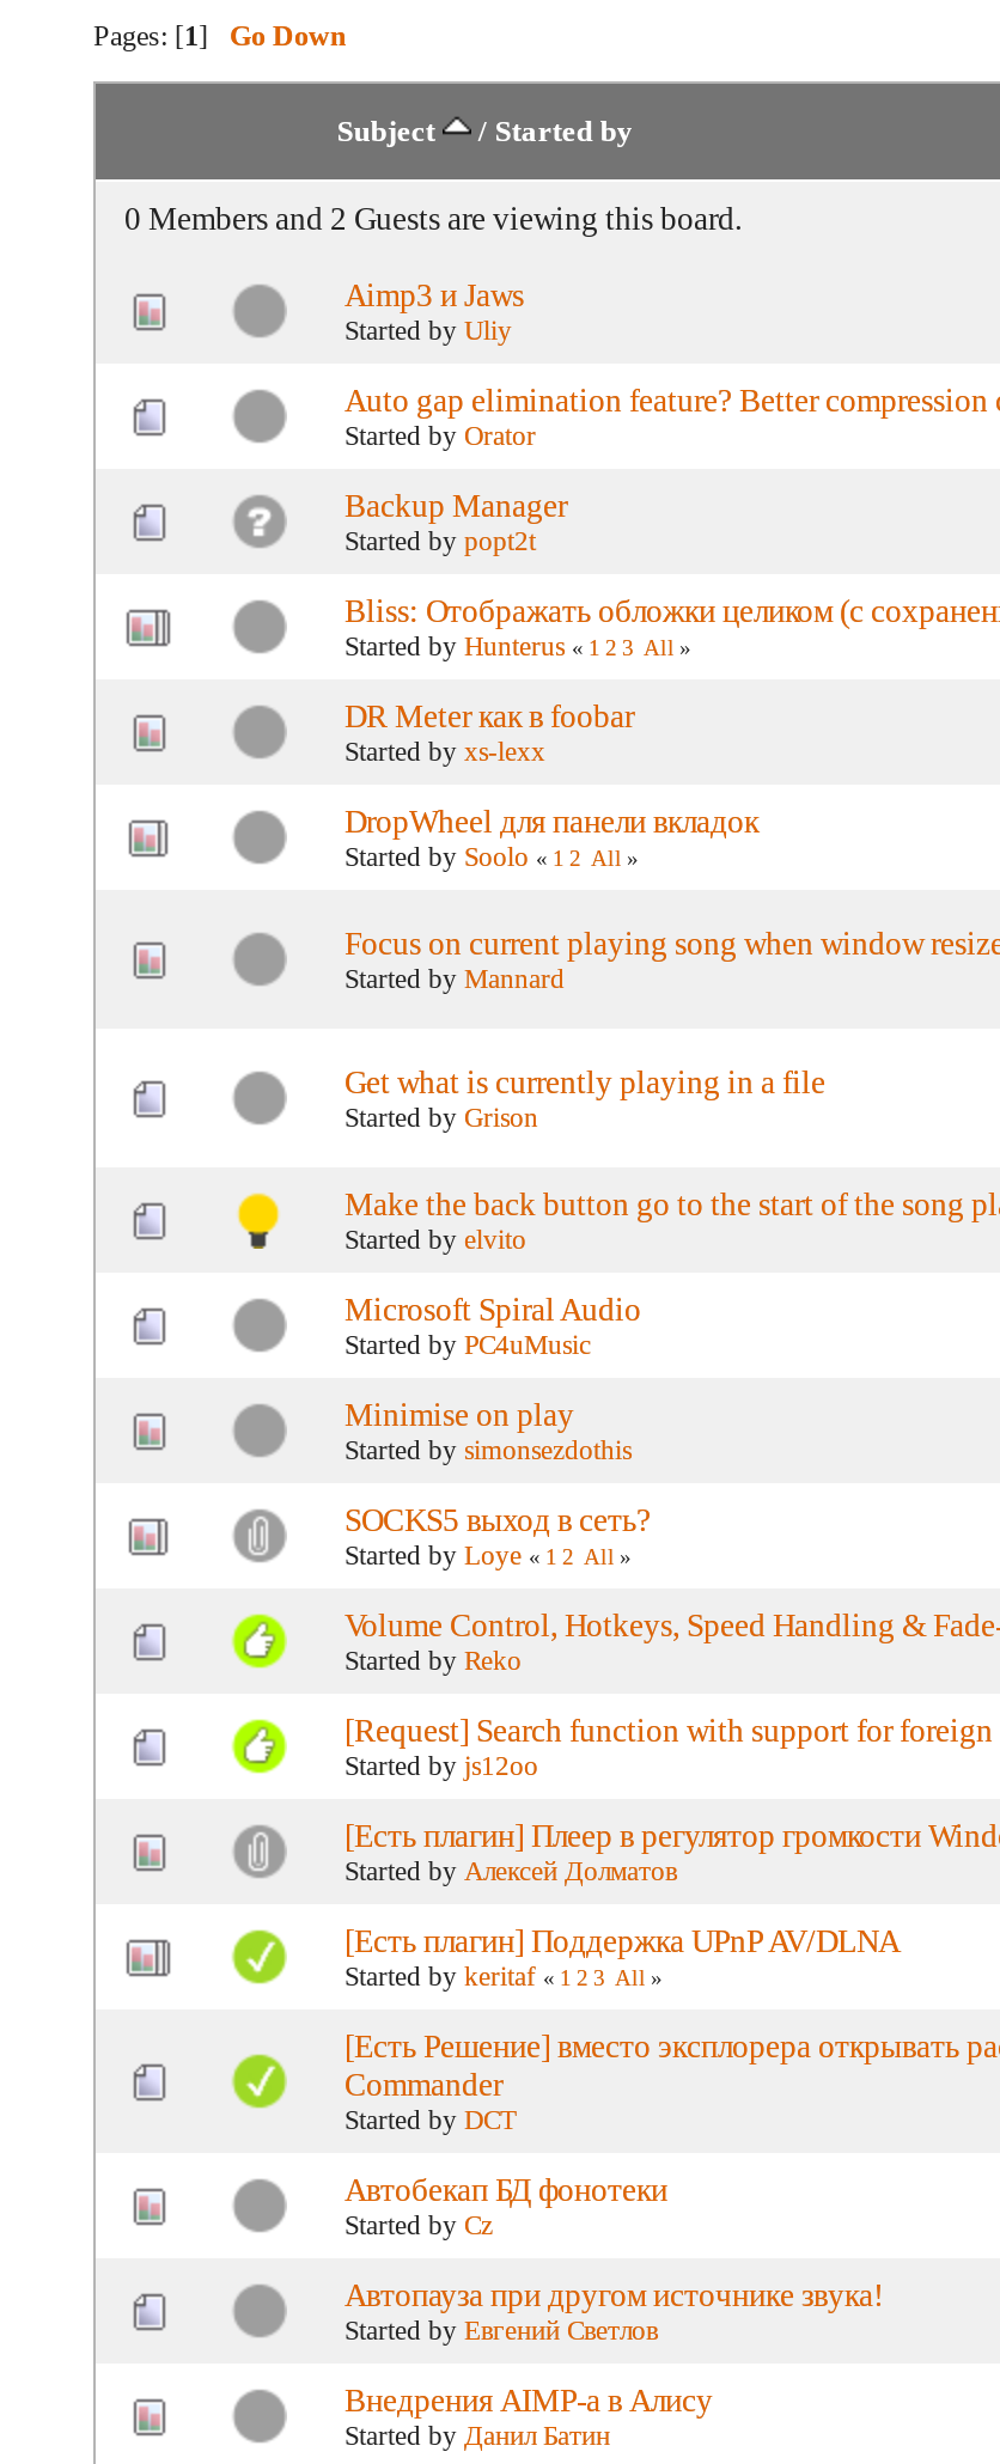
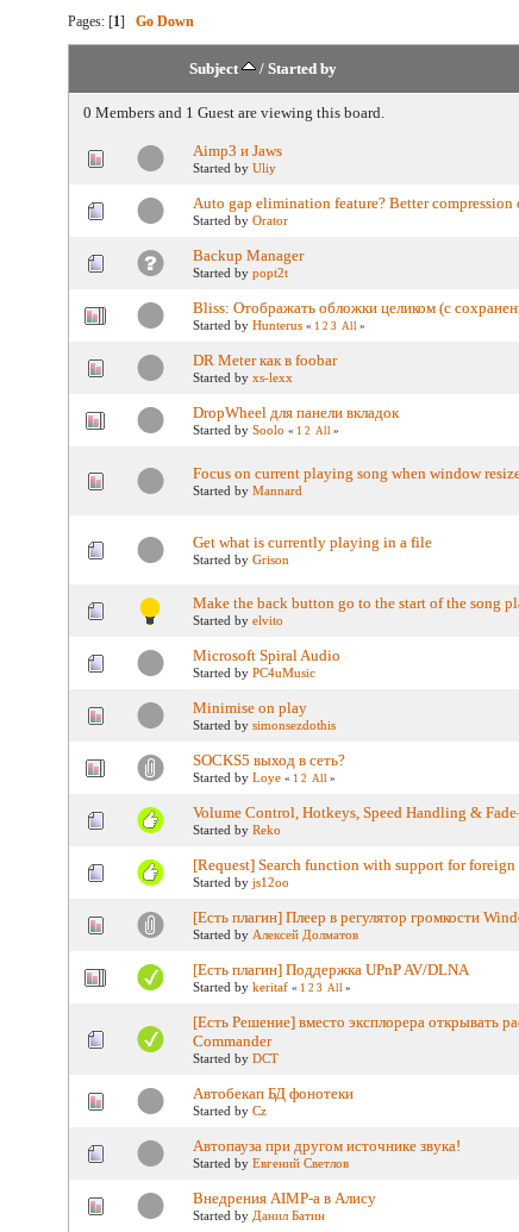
- 0 Members and 2 Guests are viewing this board.
+ 0 Members and 1 Guest are viewing this board.
